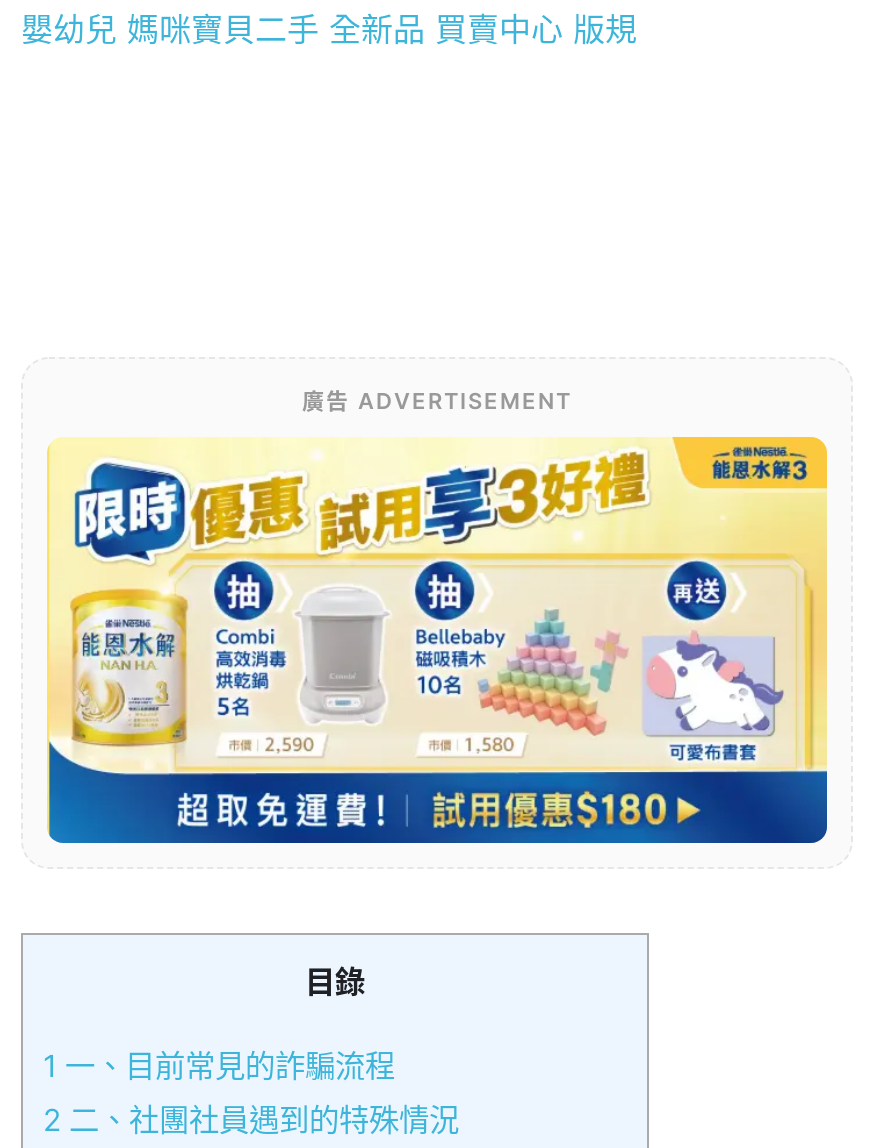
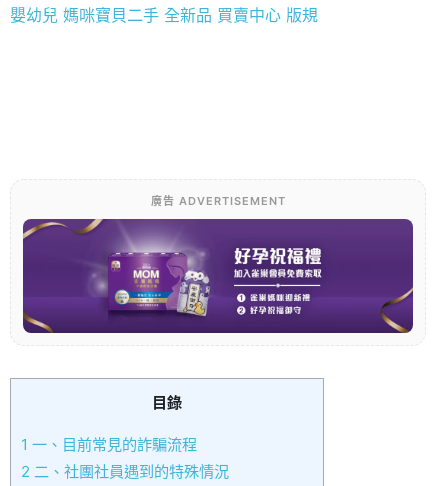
- [image]
+ [image]
